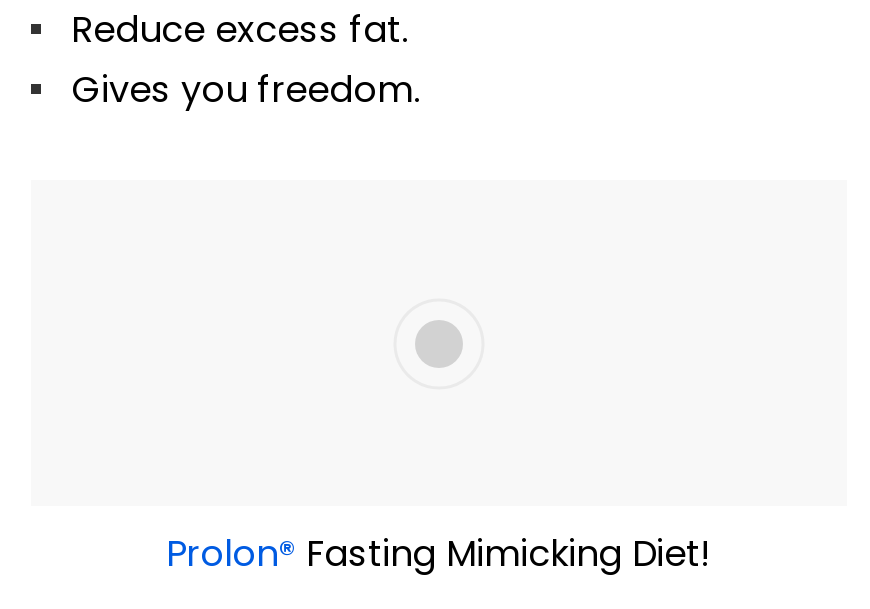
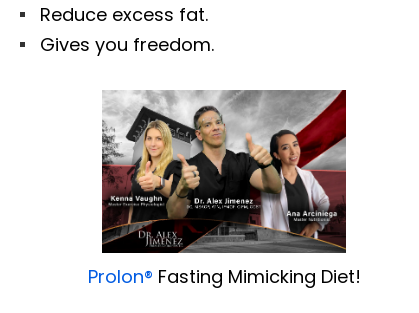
+ [image]
